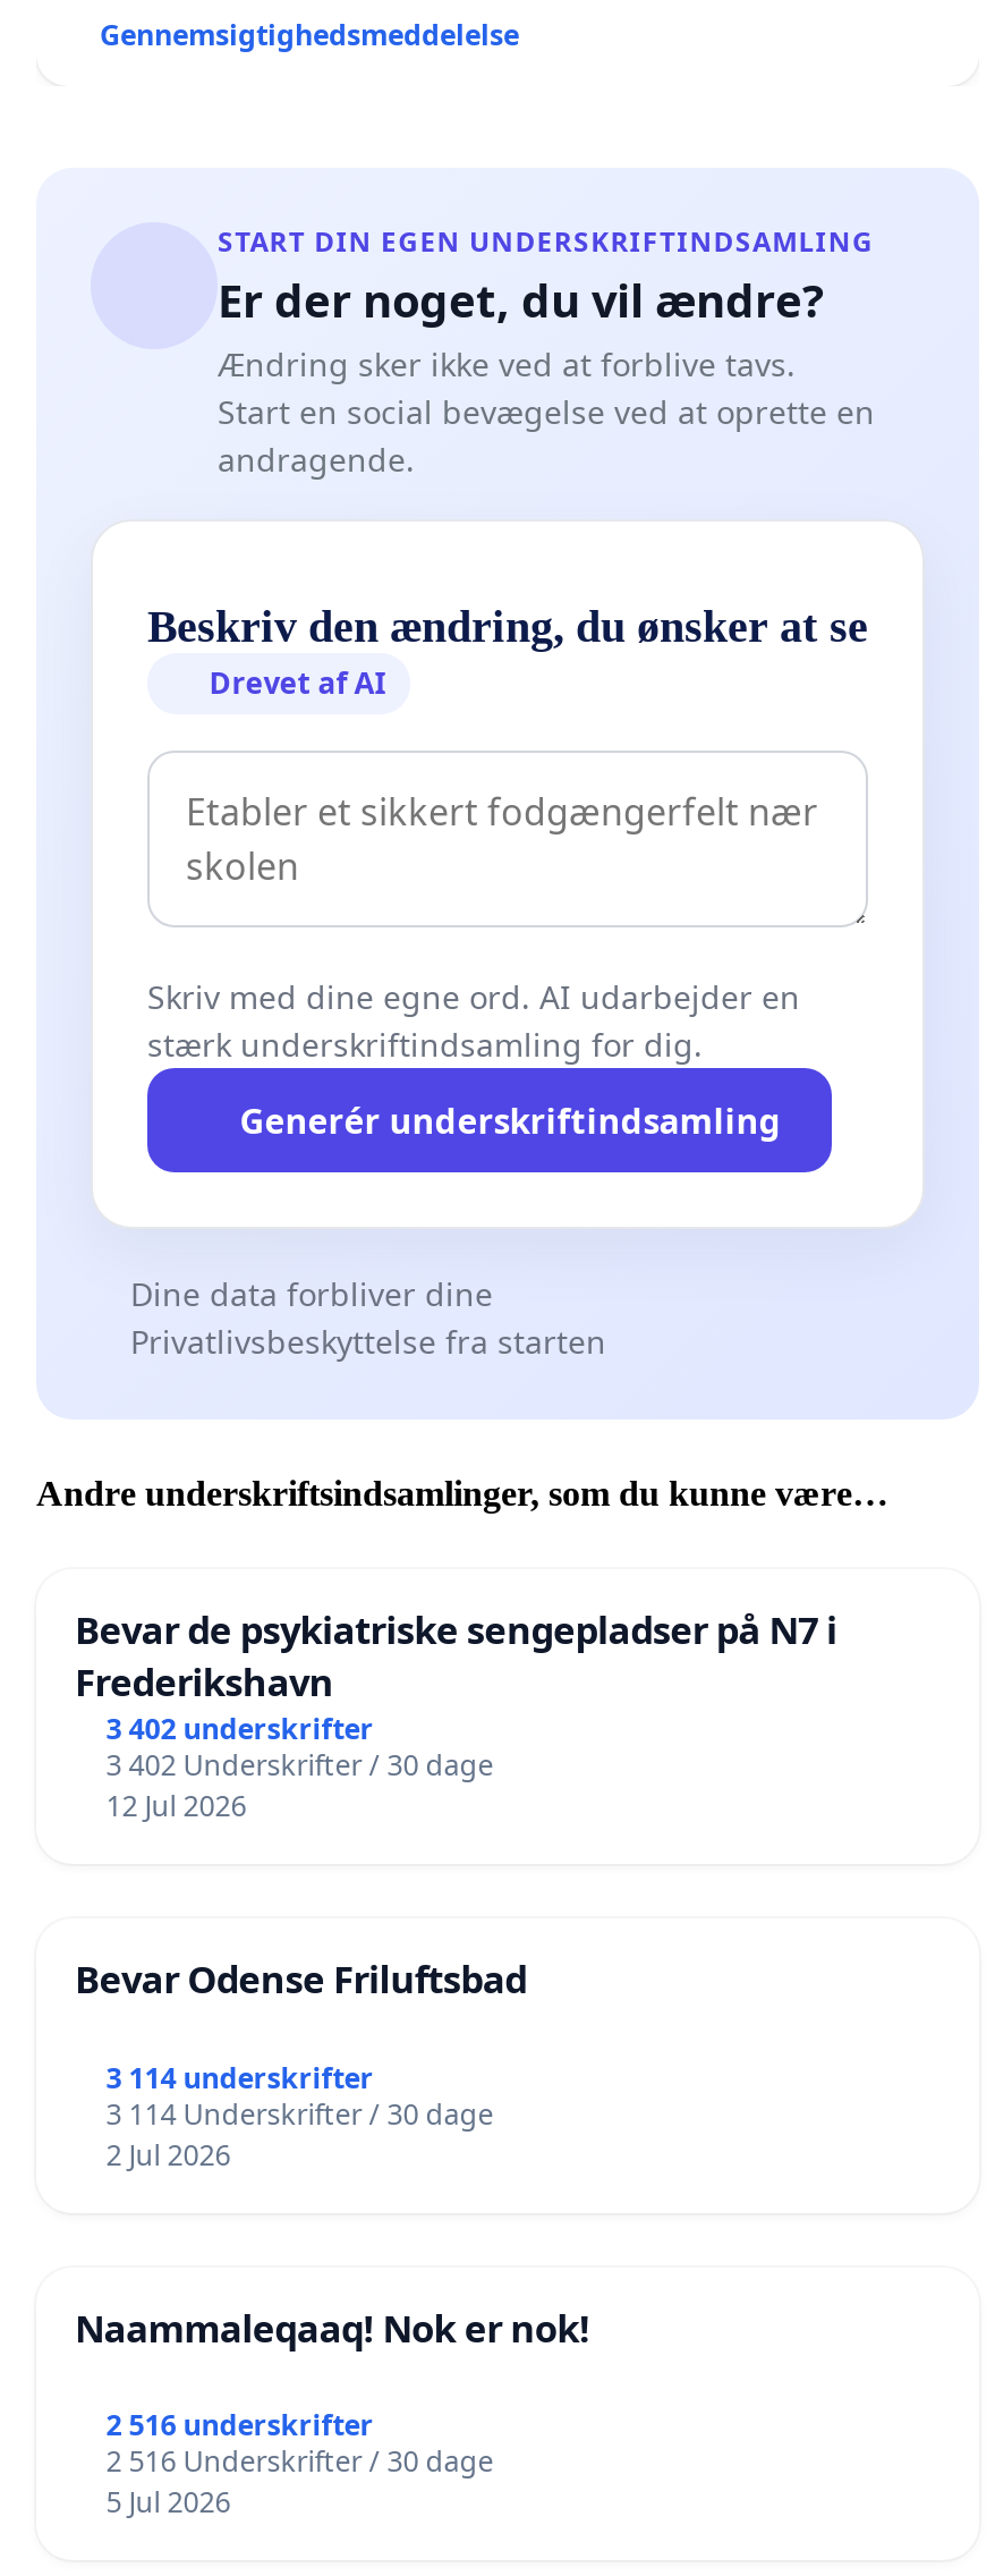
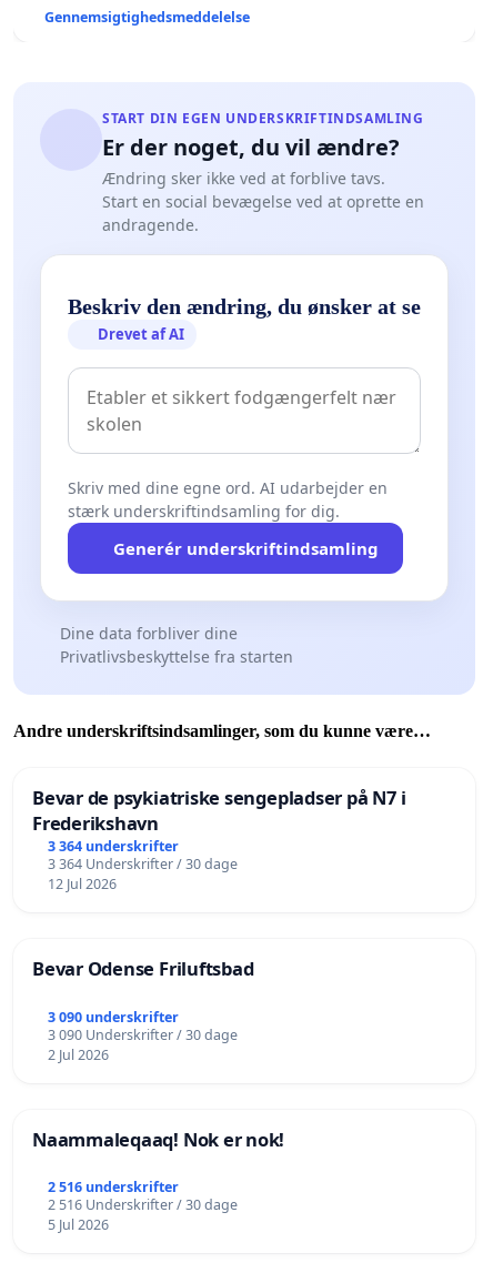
- 3 402 underskrifter
+ 3 364 underskrifter

- 3 402 Underskrifter / 30 dage
+ 3 364 Underskrifter / 30 dage

- 3 114 underskrifter
+ 3 090 underskrifter

- 3 114 Underskrifter / 30 dage
+ 3 090 Underskrifter / 30 dage
